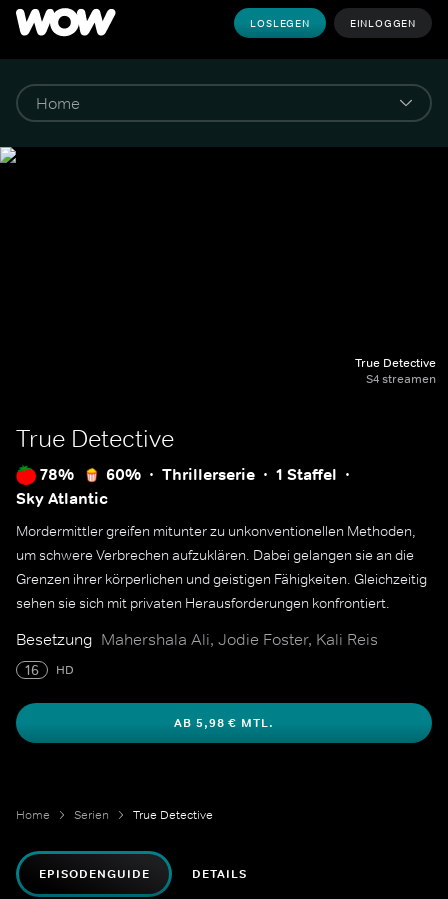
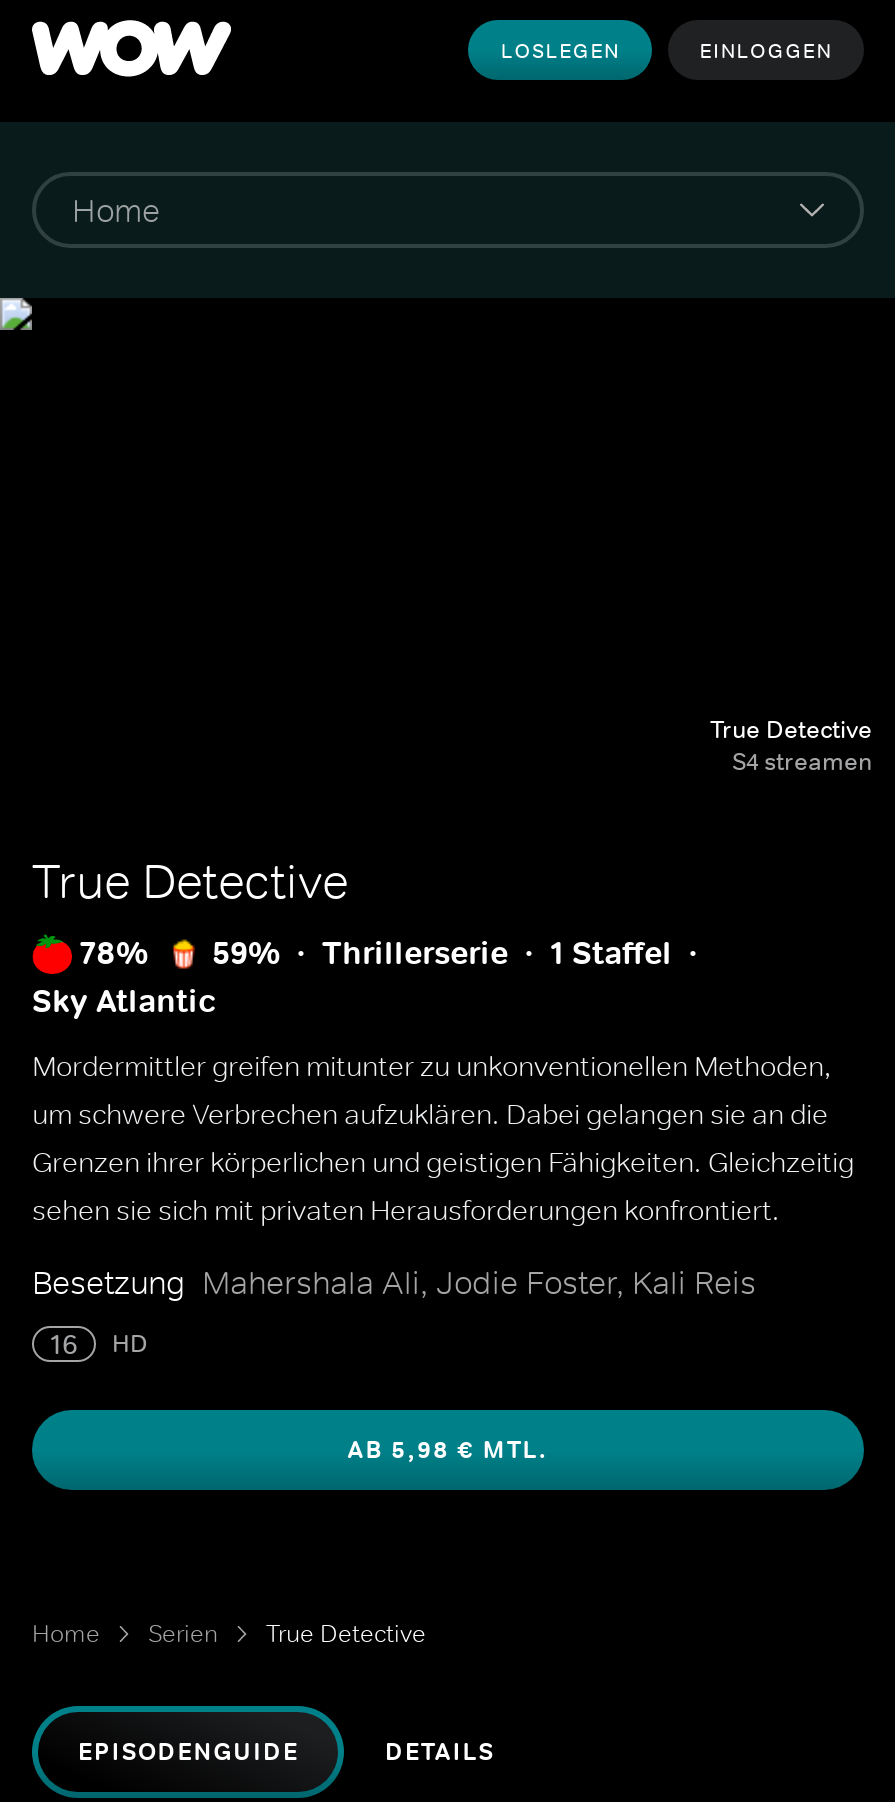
- 78% 60% Thrillerserie 1 Staffel
+ 78% 59% Thrillerserie 1 Staffel
